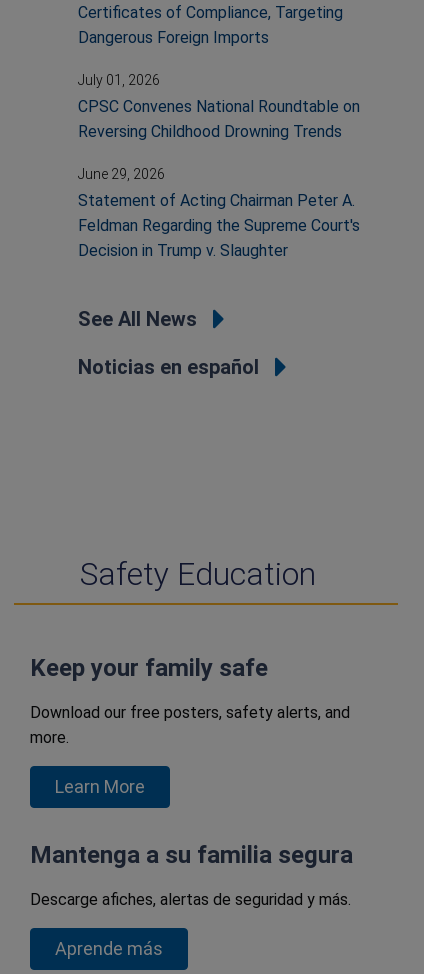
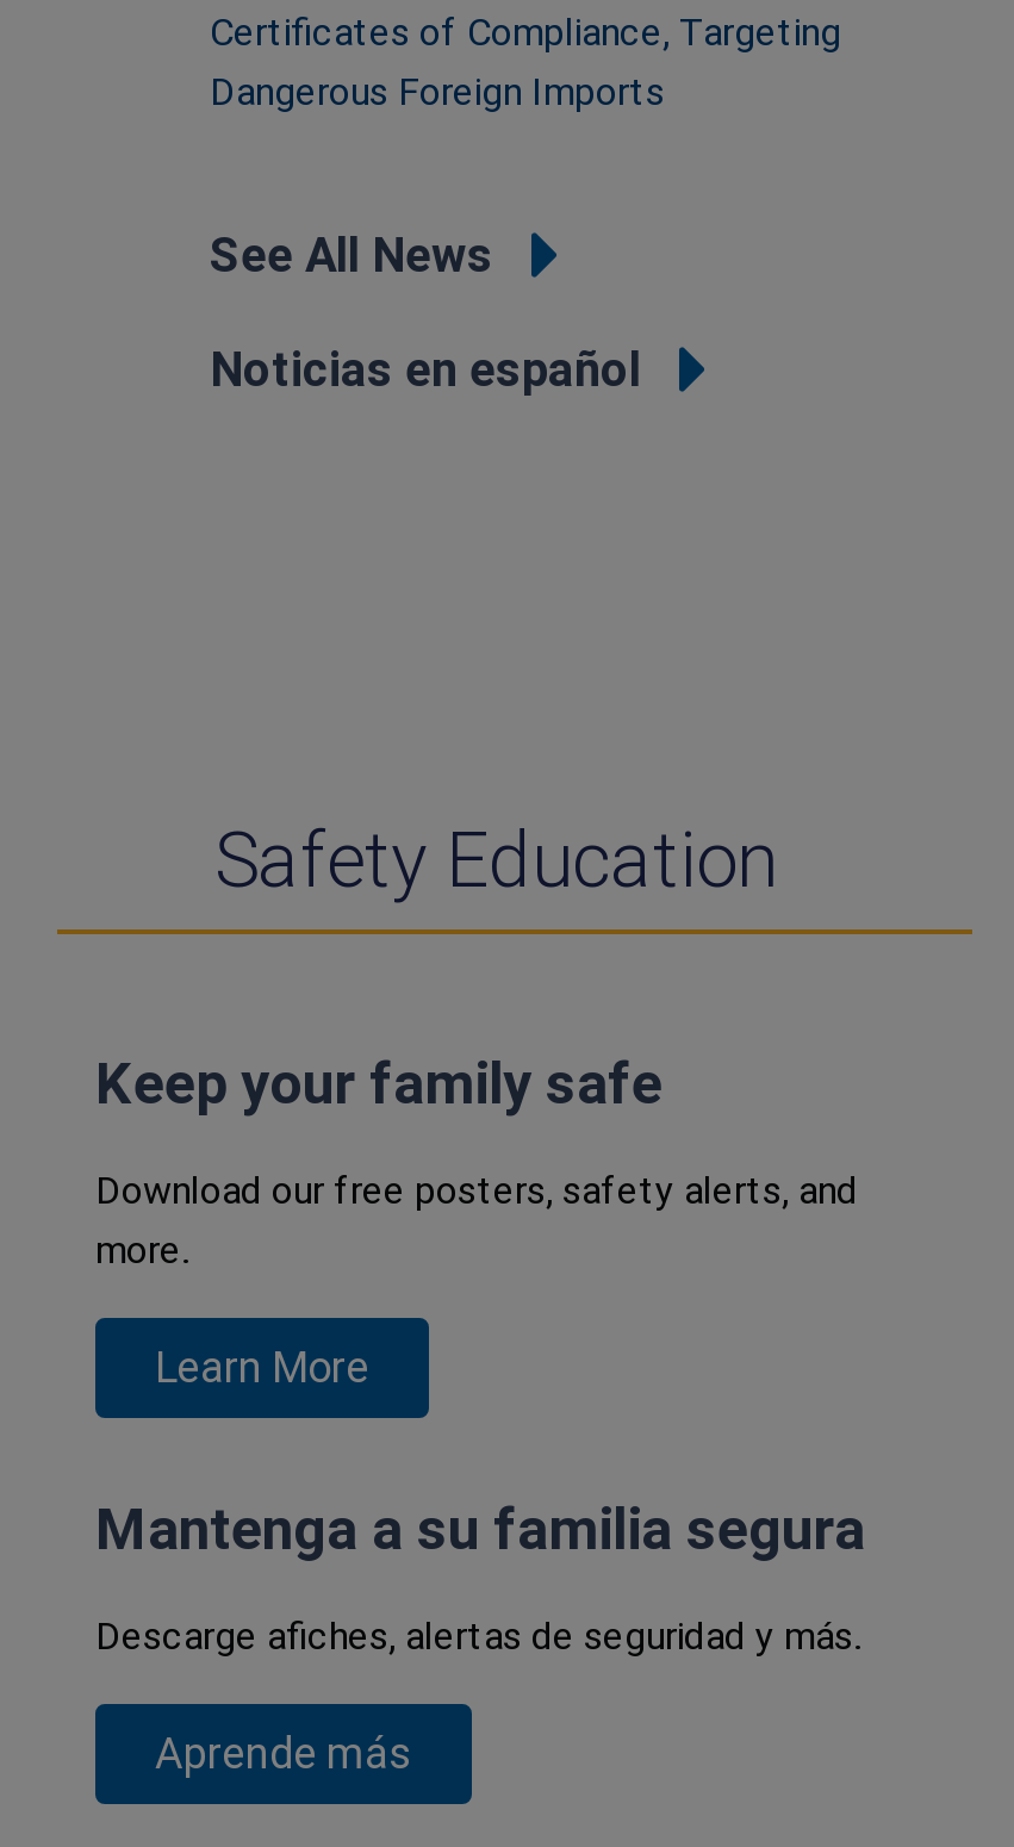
- July 01, 2026
- CPSC Convenes National Roundtable on
- Reversing Childhood Drowning Trends
- June 29, 2026
- Statement of Acting Chairman Peter A.
- Feldman Regarding the Supreme Court's
- Decision in Trump v. Slaughter
